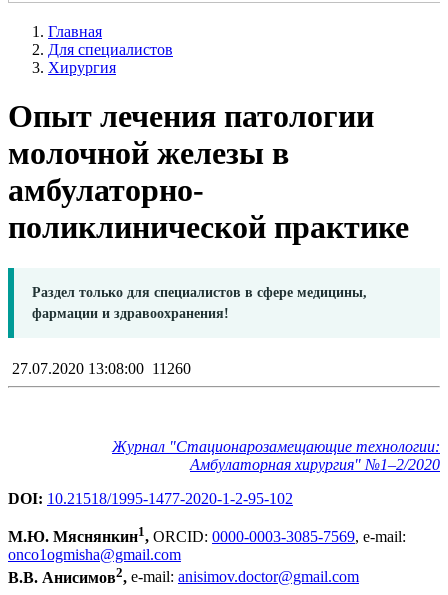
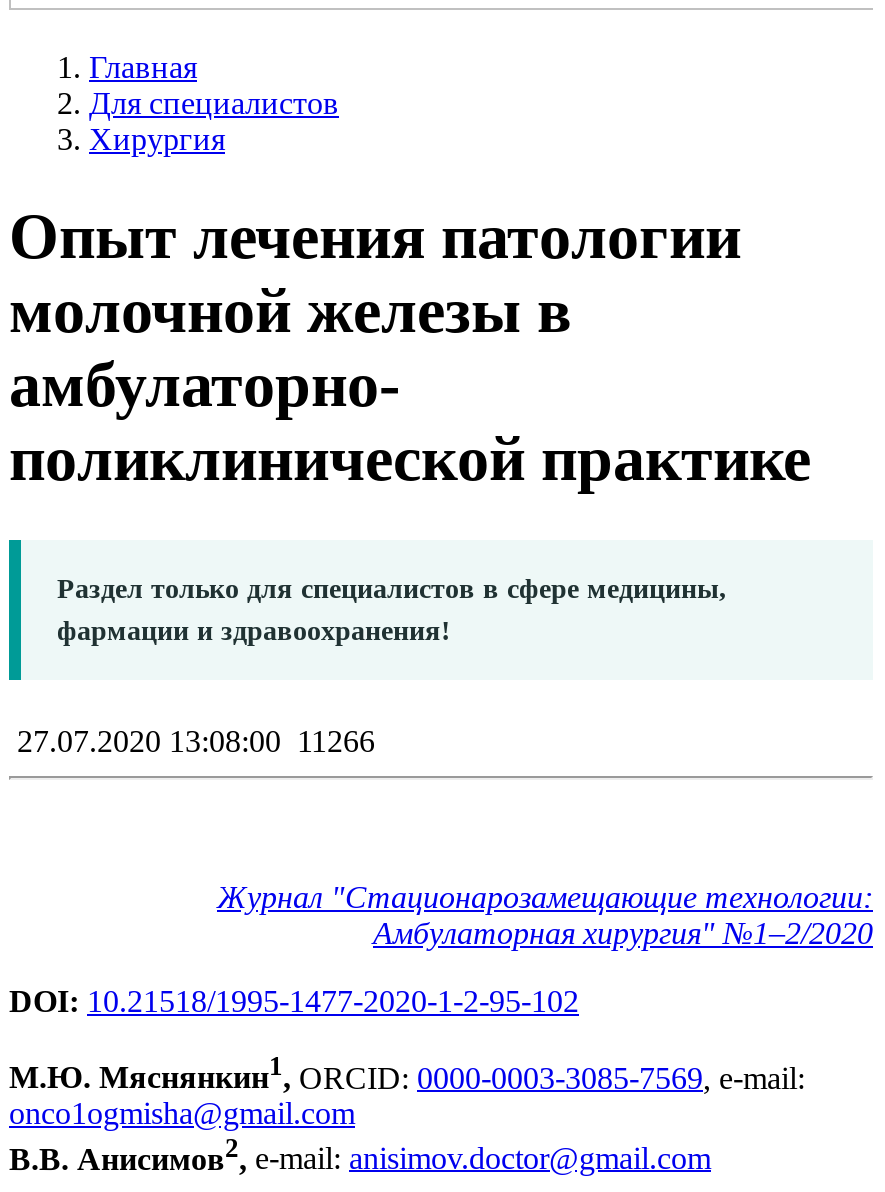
- 27.07.2020 13:08:00 11260
+ 27.07.2020 13:08:00 11266
